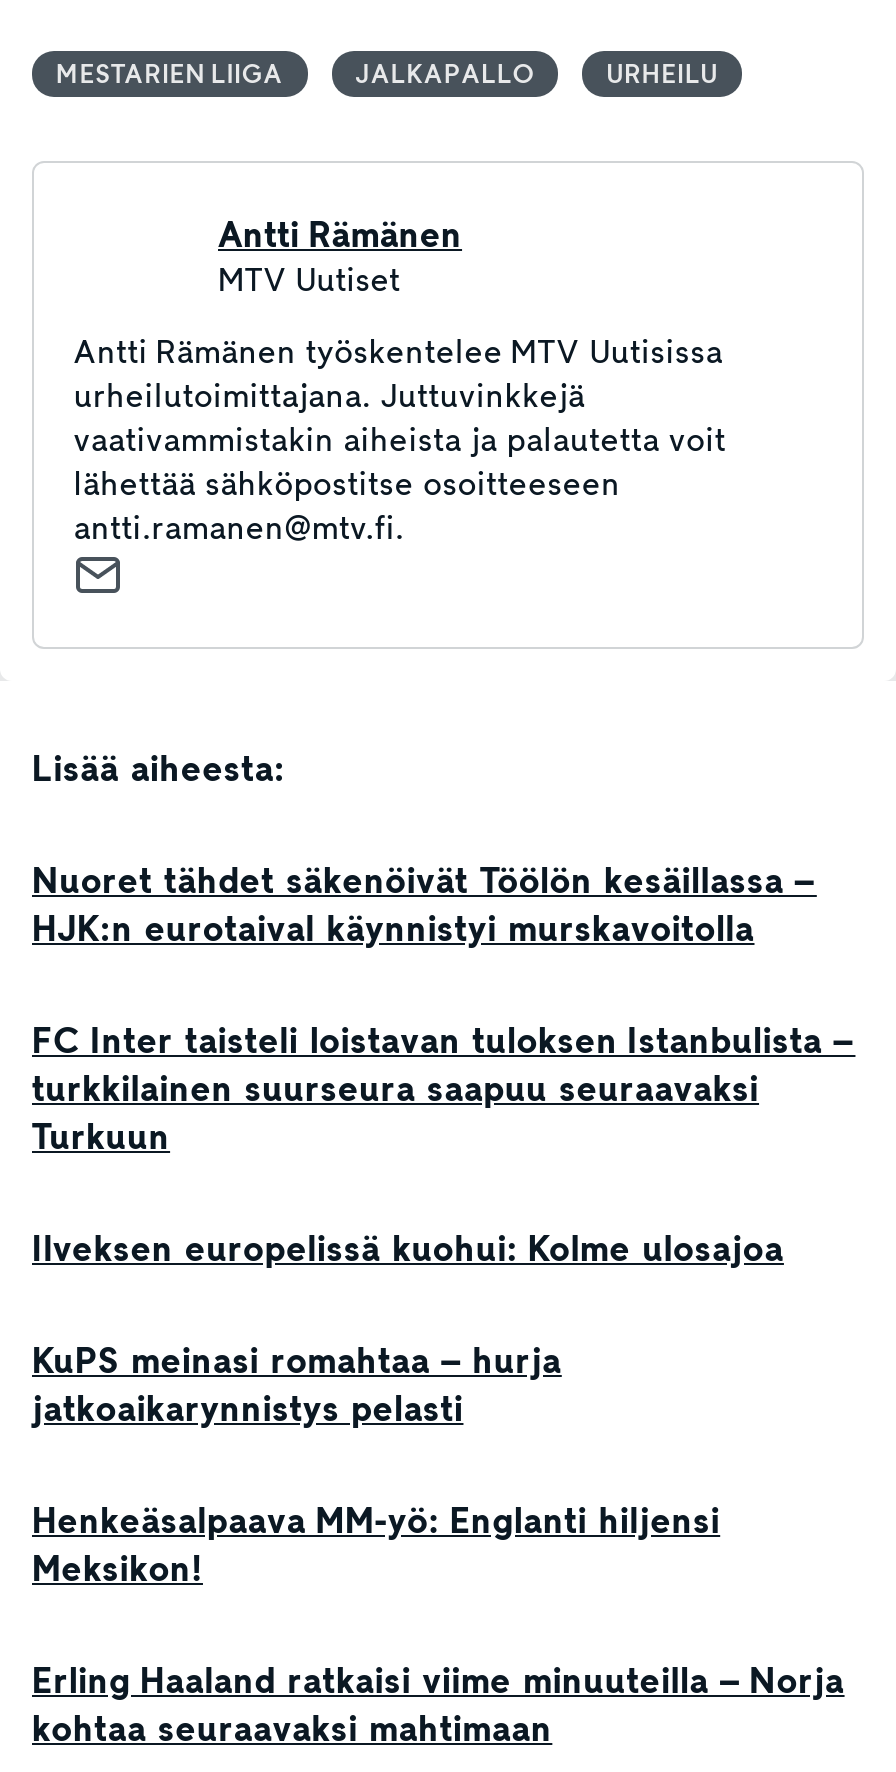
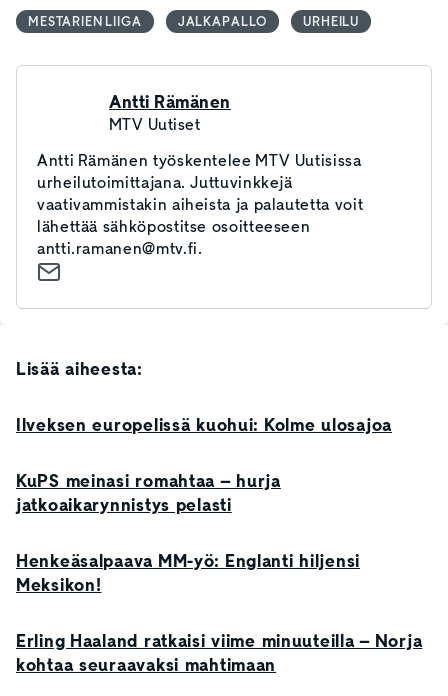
- Nuoret tähdet säkenöivät Töölön kesäillassa –
- HJK:n eurotaival käynnistyi murskavoitolla
- FC Inter taisteli loistavan tuloksen Istanbulista –
- turkkilainen suurseura saapuu seuraavaksi
- Turkuun
